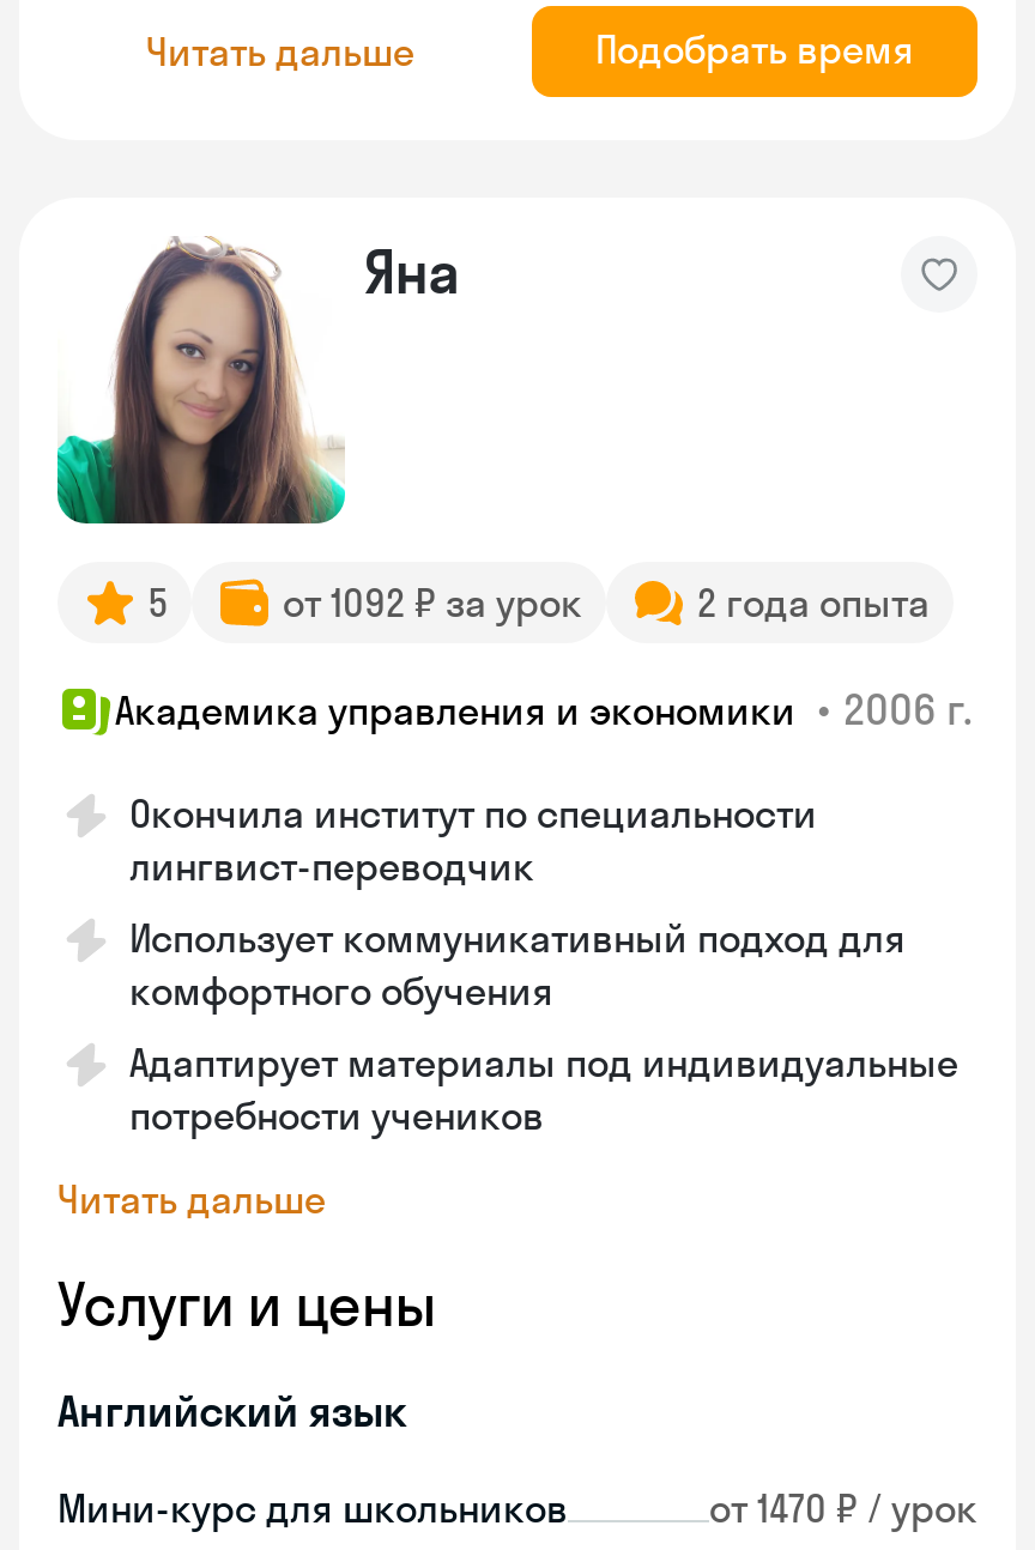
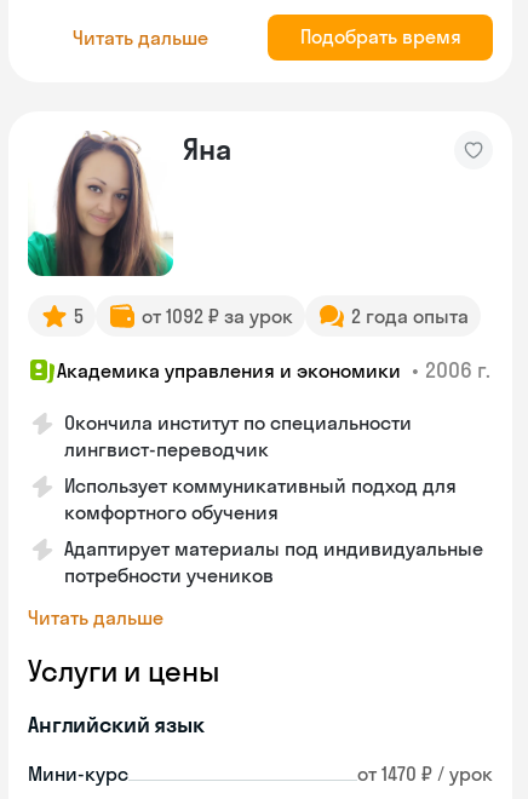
- Мини-курс для школьников
+ Мини-курс
